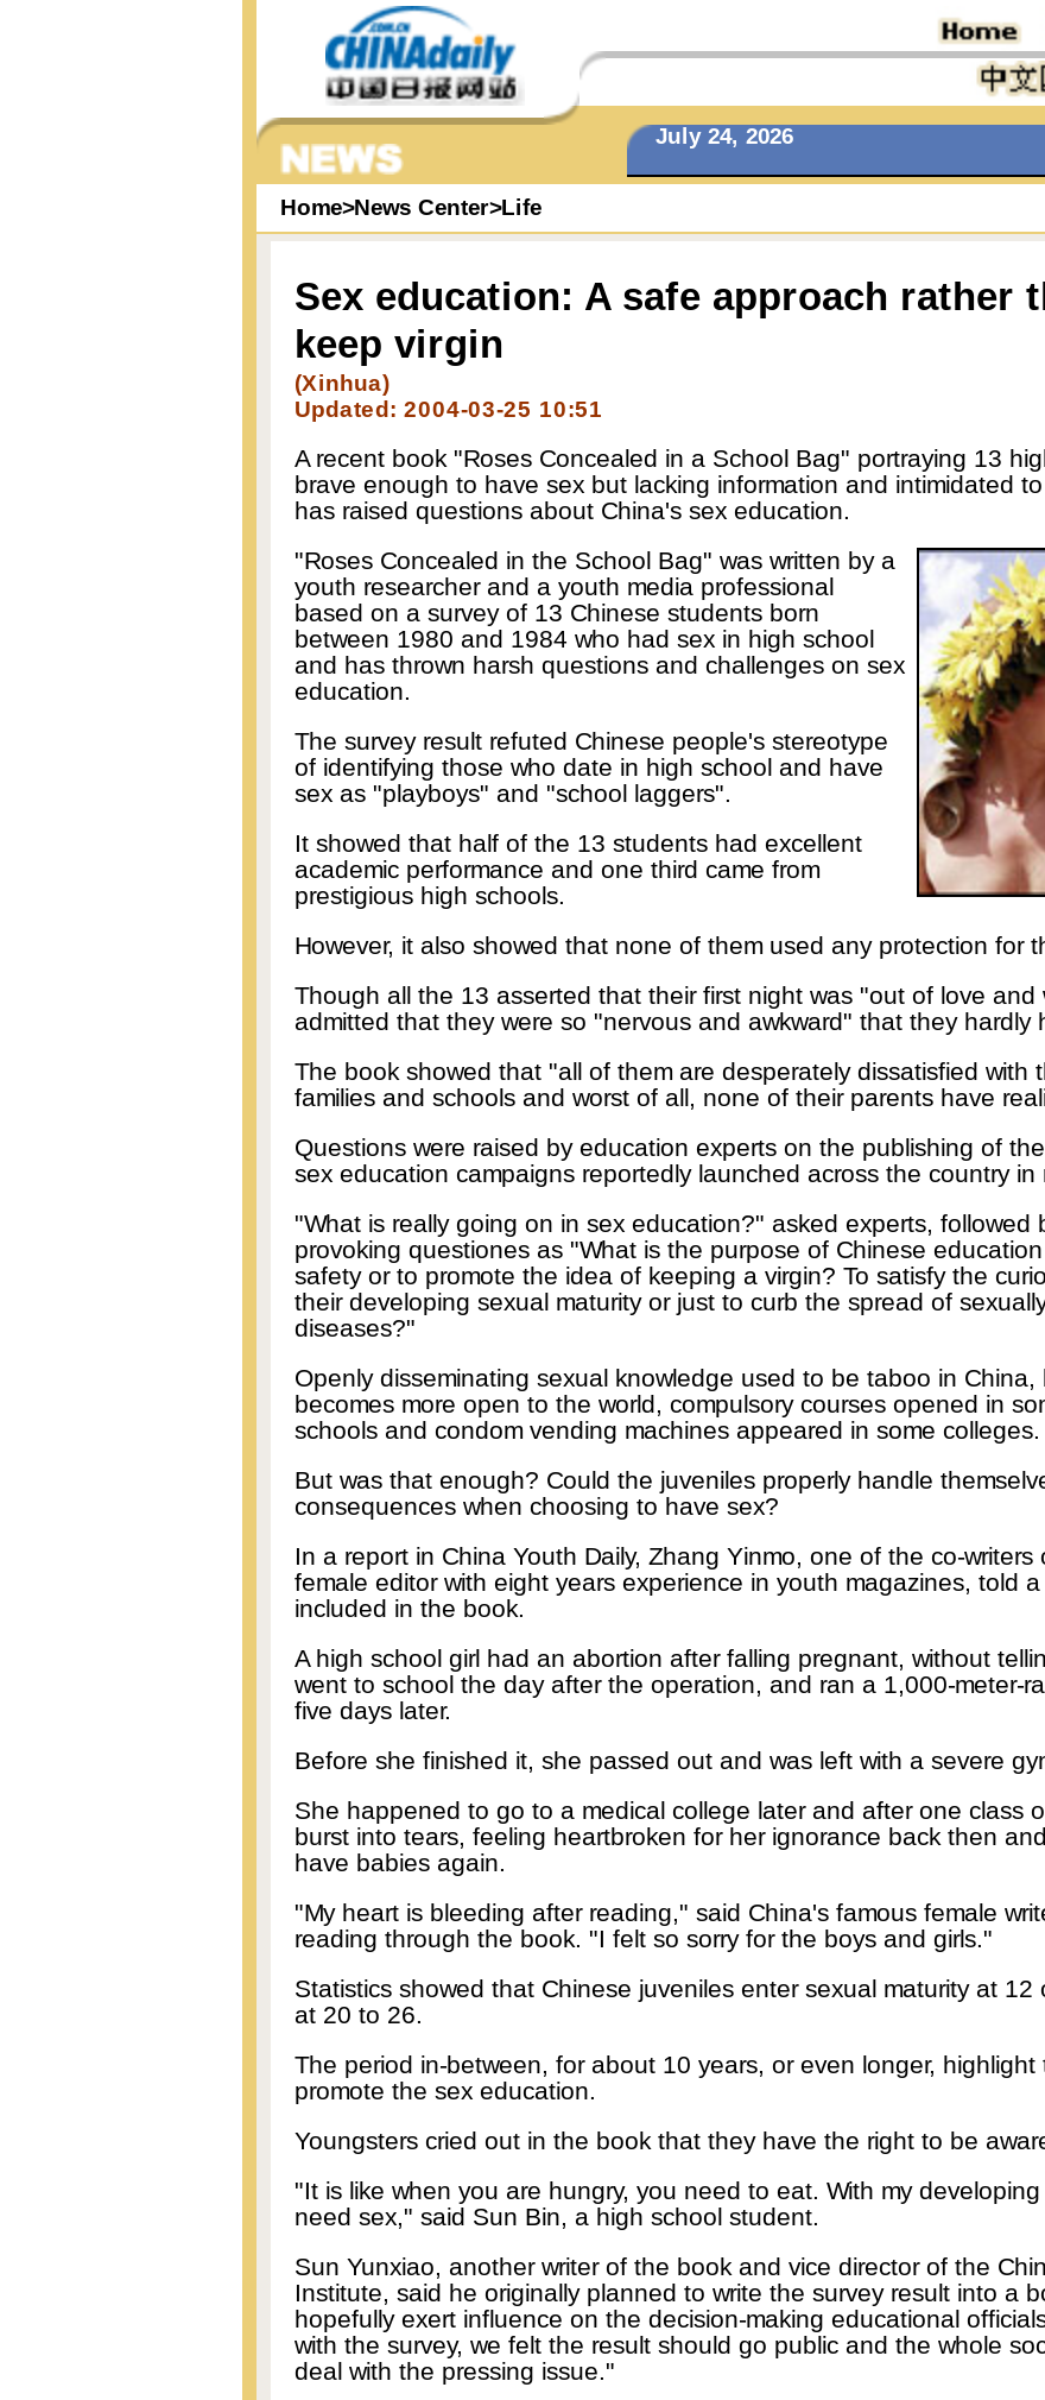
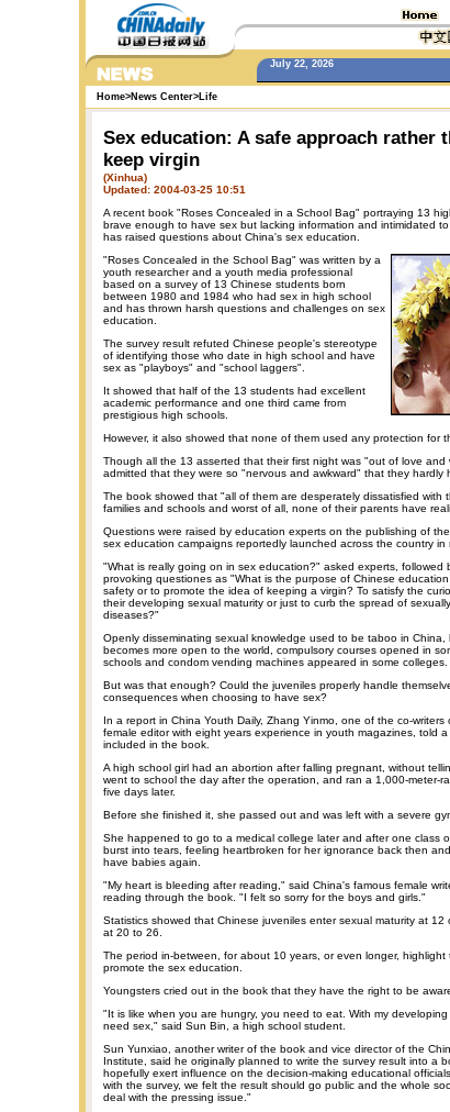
- July 24, 2026
+ July 22, 2026
